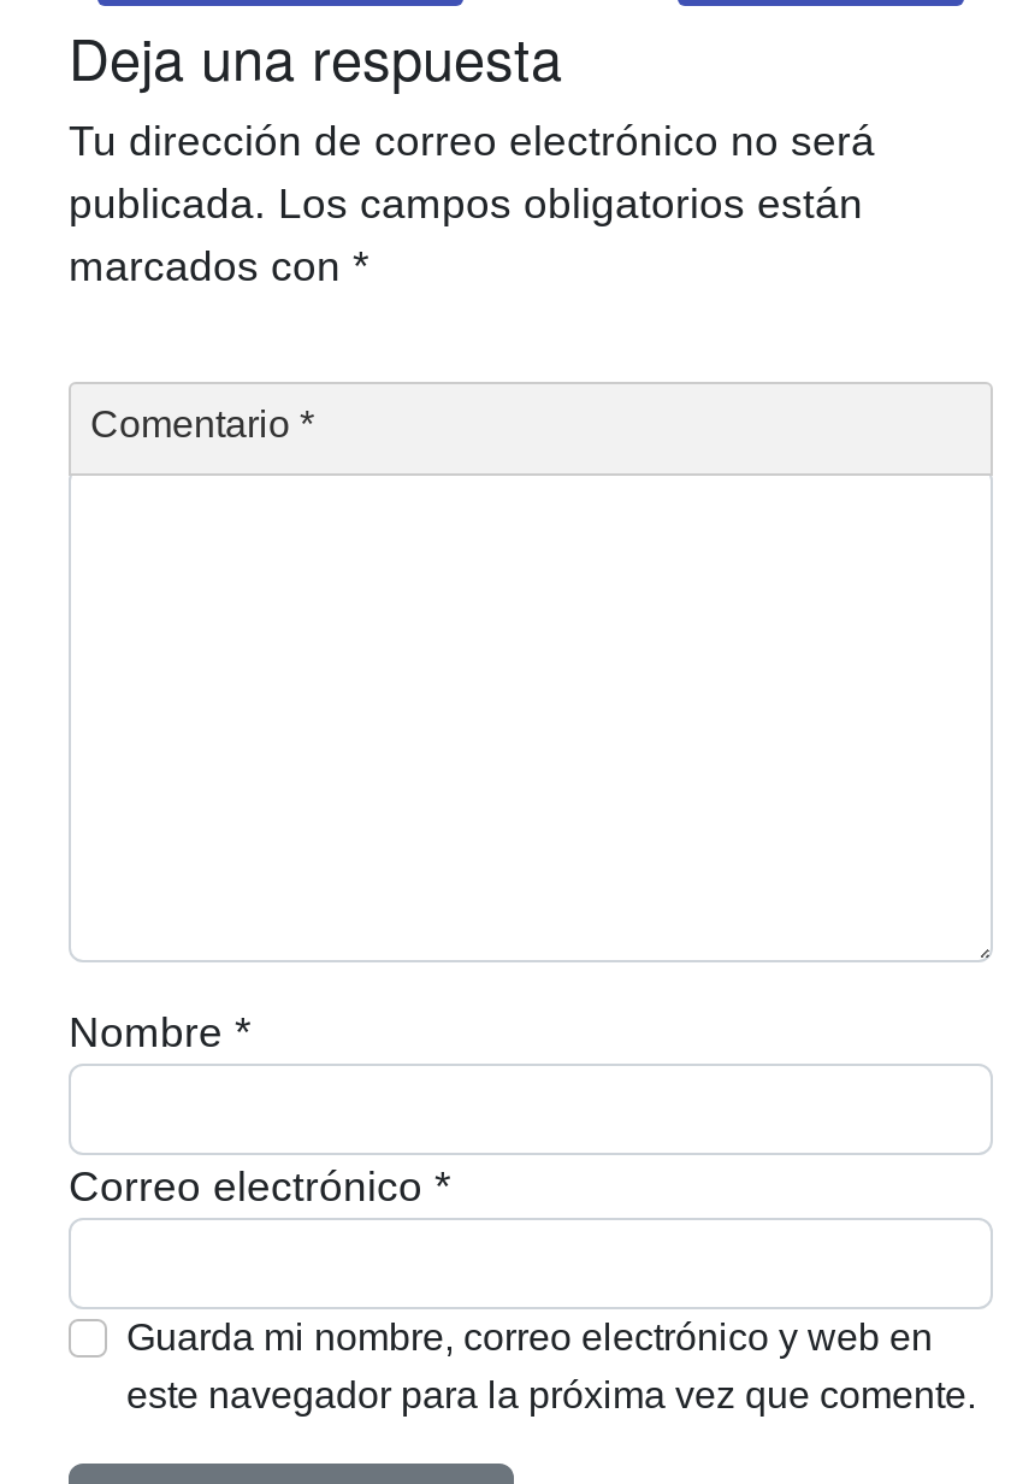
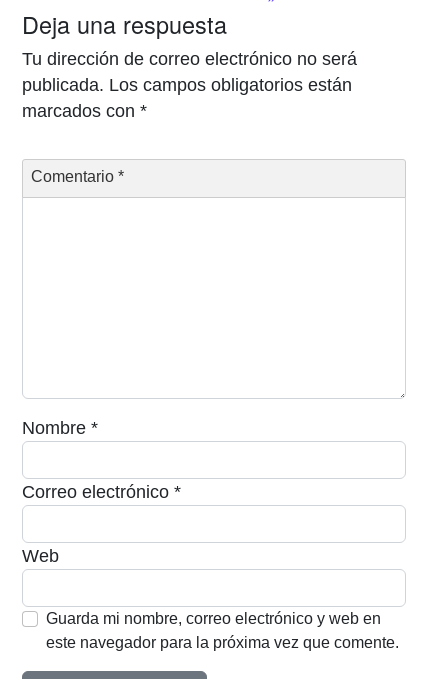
+ Web
